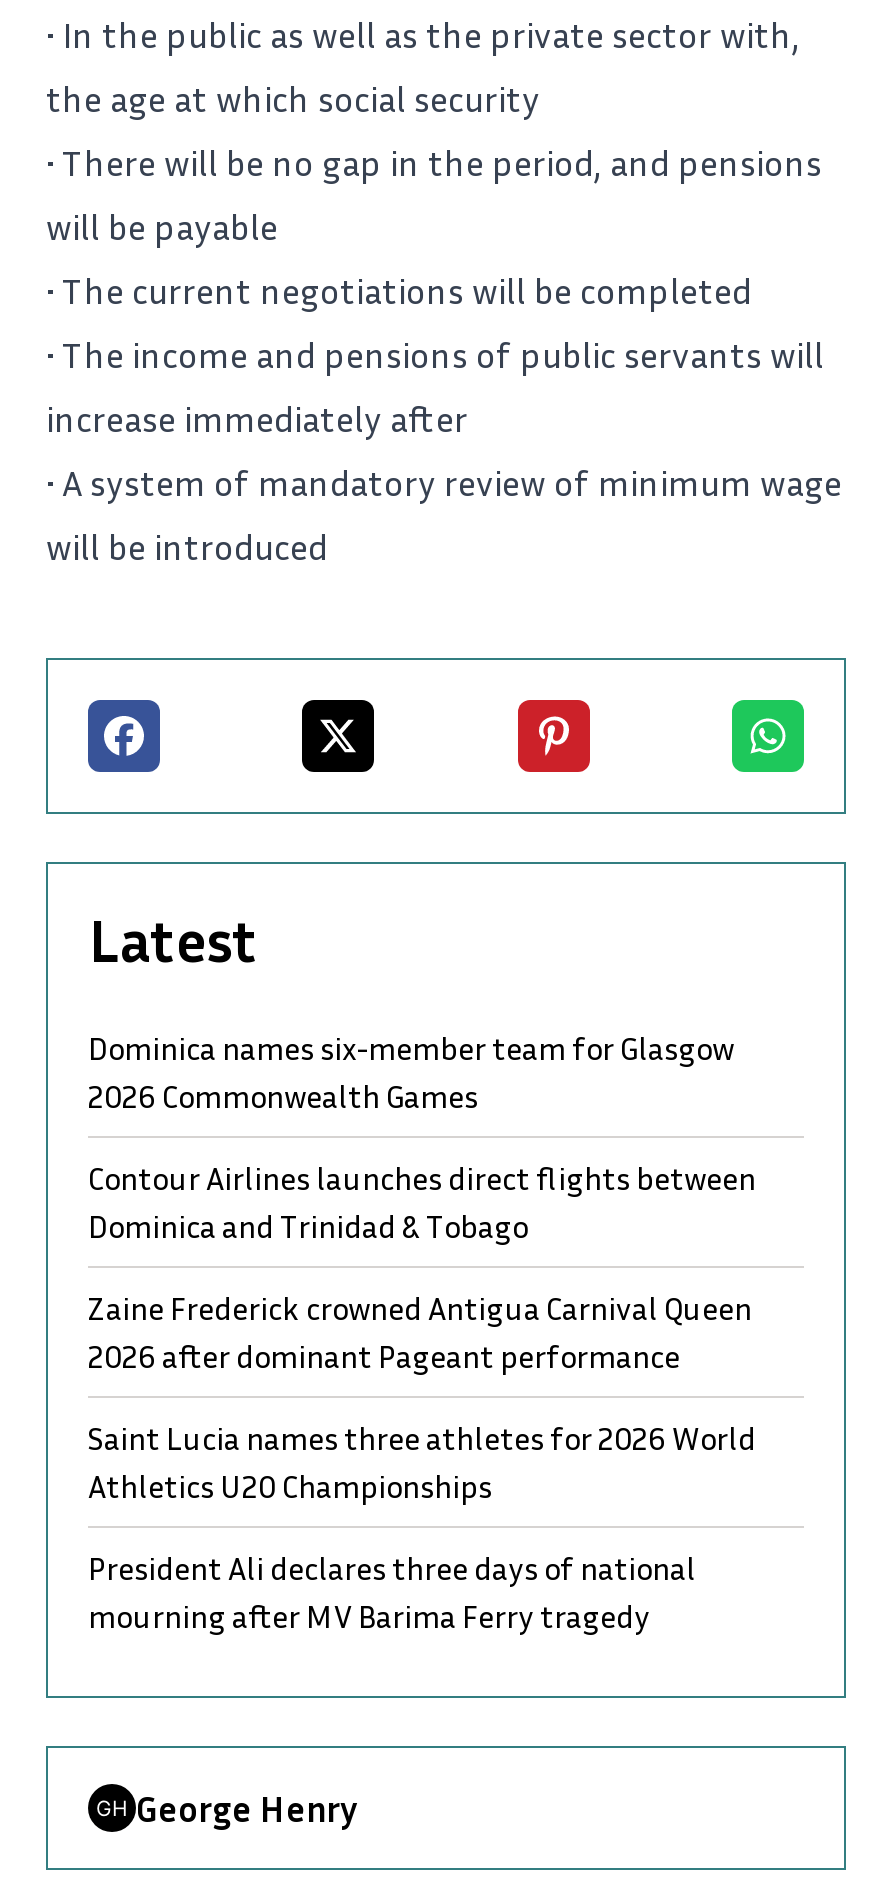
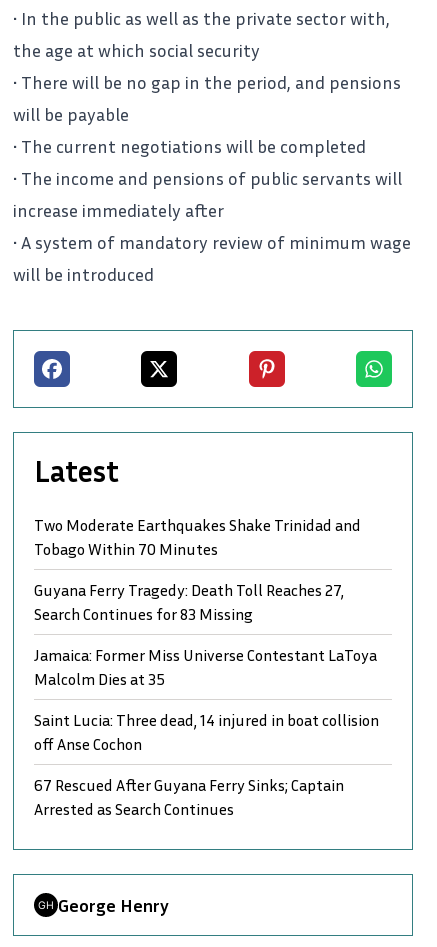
- Dominica names six-member team for Glasgow
- 2026 Commonwealth Games
+ Two Moderate Earthquakes Shake Trinidad and
+ Tobago Within 70 Minutes

- Contour Airlines launches direct flights between
- Dominica and Trinidad & Tobago
+ Guyana Ferry Tragedy: Death Toll Reaches 27,
+ Search Continues for 83 Missing

- Zaine Frederick crowned Antigua Carnival Queen
- 2026 after dominant Pageant performance
+ Jamaica: Former Miss Universe Contestant LaToya
+ Malcolm Dies at 35

- Saint Lucia names three athletes for 2026 World
- Athletics U20 Championships
+ Saint Lucia: Three dead, 14 injured in boat collision
+ off Anse Cochon

- President Ali declares three days of national
- mourning after MV Barima Ferry tragedy
+ 67 Rescued After Guyana Ferry Sinks; Captain
+ Arrested as Search Continues
